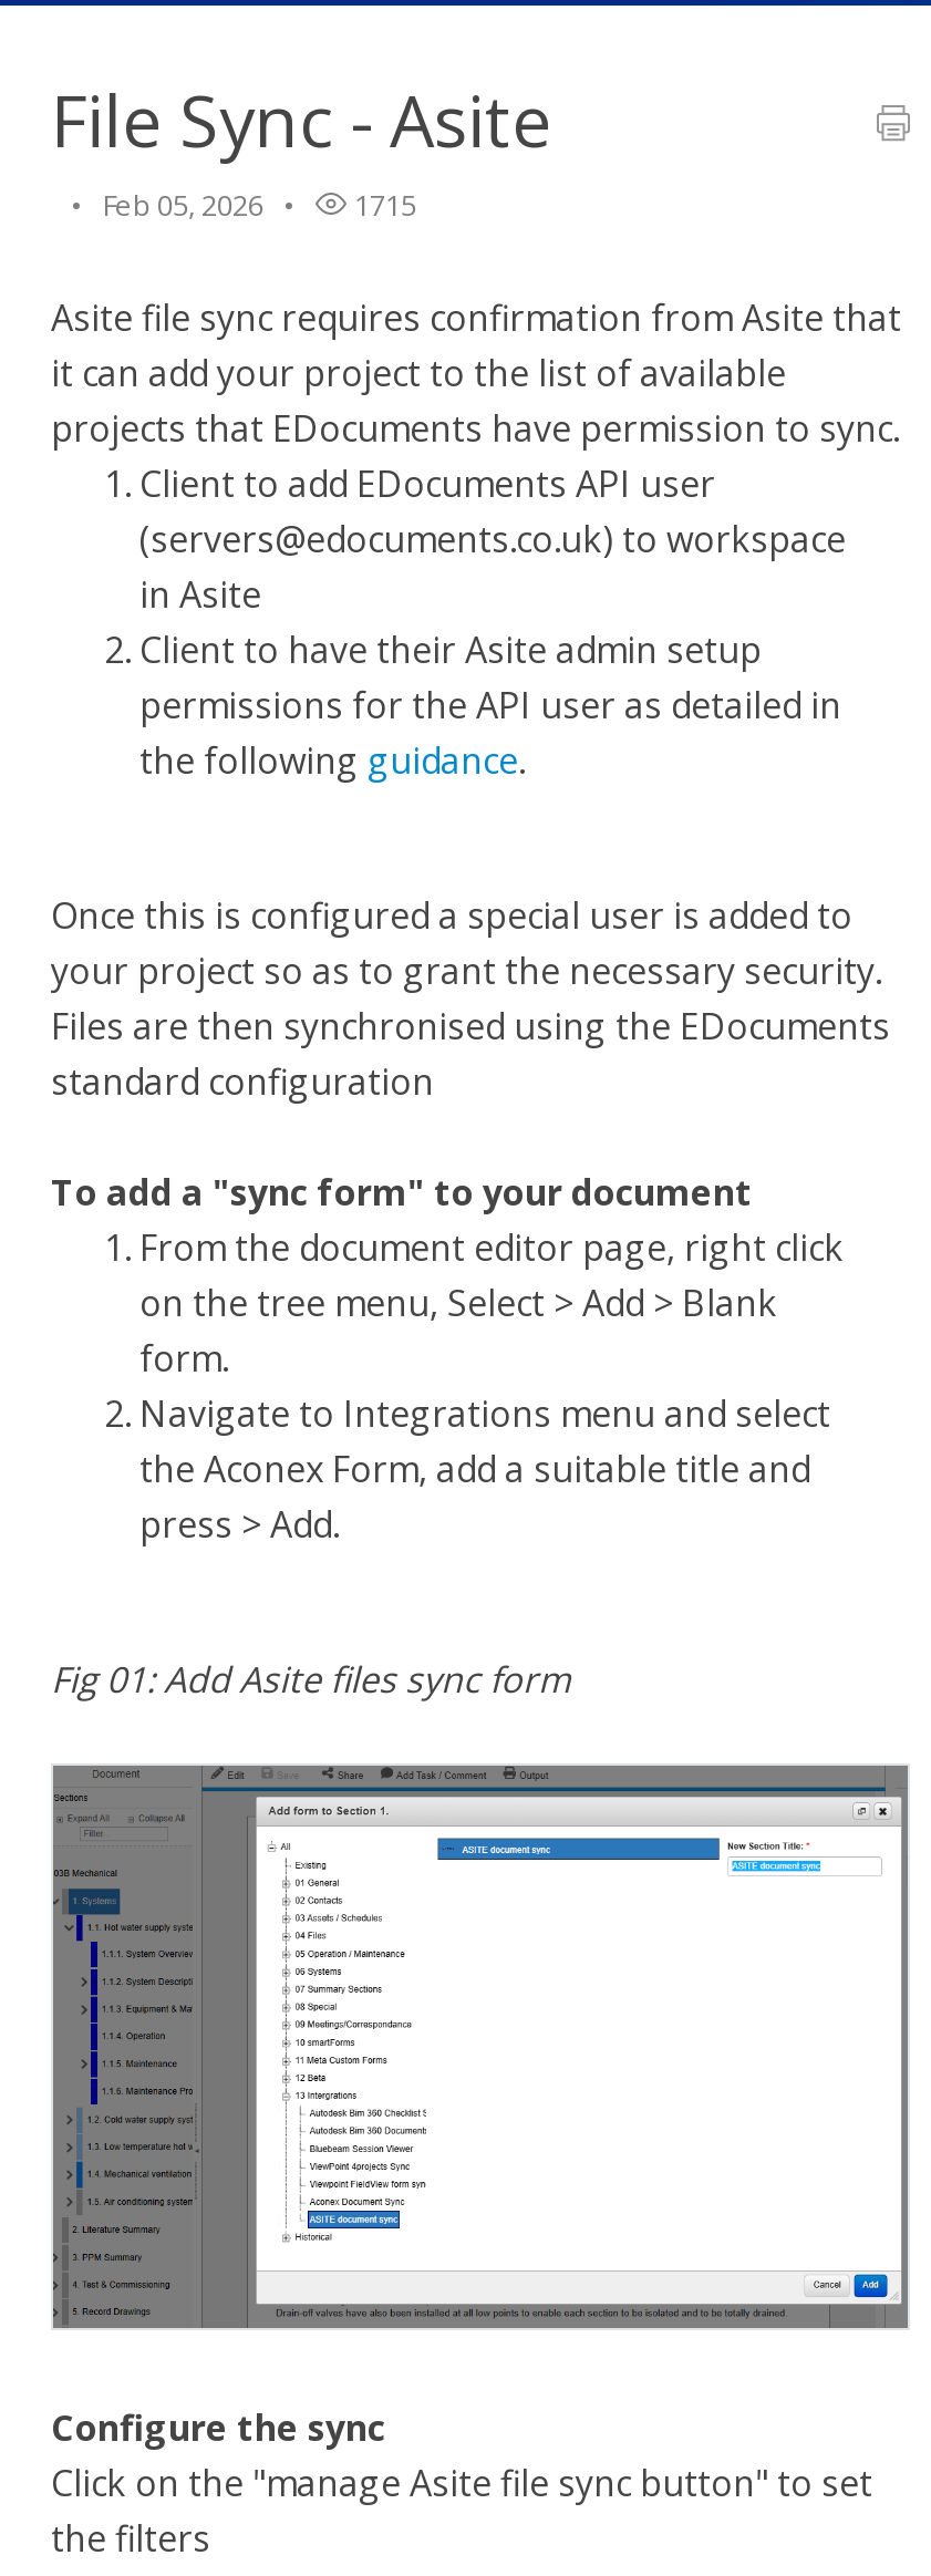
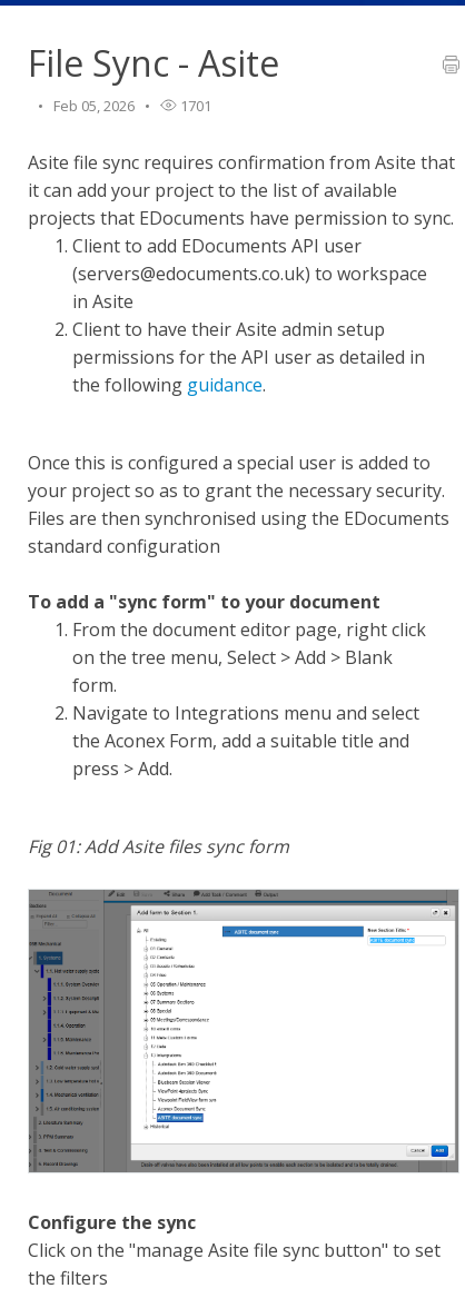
- 1715
+ 1701
